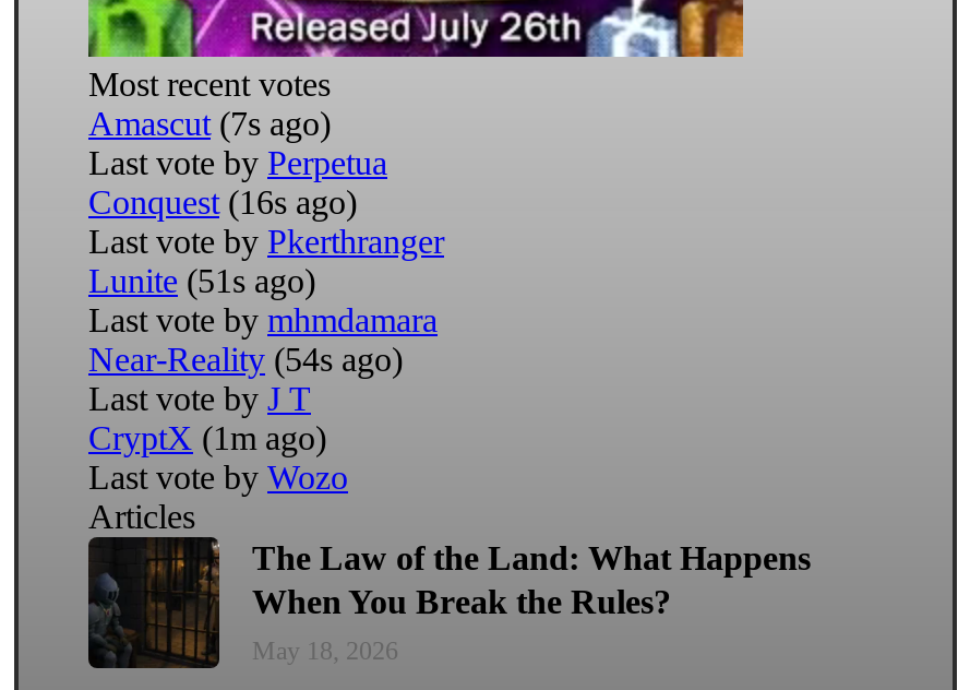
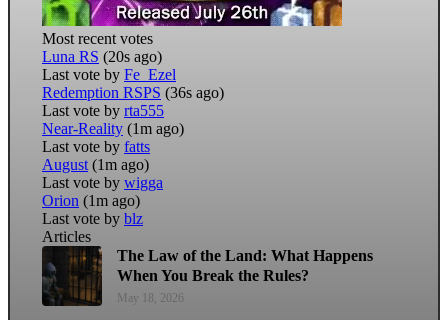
- Amascut (7s ago)
- Last vote by Perpetua
- Conquest (16s ago)
- Last vote by Pkerthranger
- Lunite (51s ago)
- Last vote by mhmdamara
- Near-Reality (54s ago)
- Last vote by J T
- CryptX (1m ago)
- Last vote by Wozo
+ Luna RS (20s ago)
+ Last vote by Fe_Ezel
+ Redemption RSPS (36s ago)
+ Last vote by rta555
+ Near-Reality (1m ago)
+ Last vote by fatts
+ August (1m ago)
+ Last vote by wigga
+ Orion (1m ago)
+ Last vote by blz
